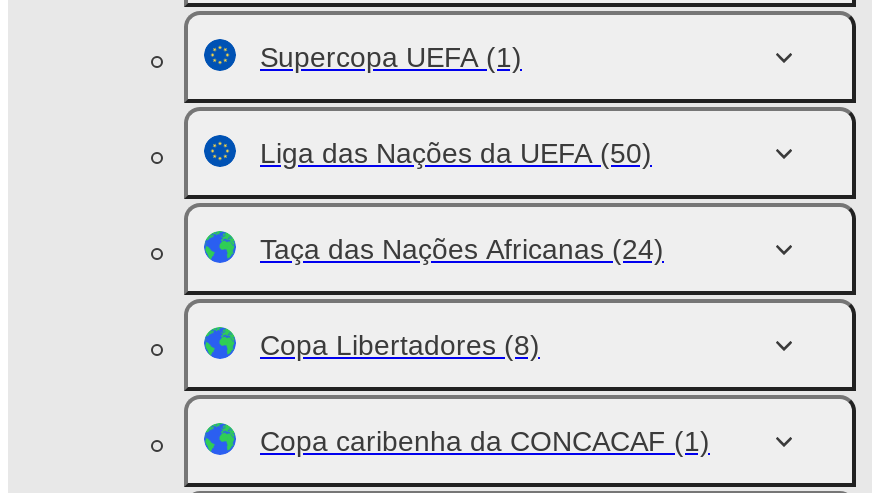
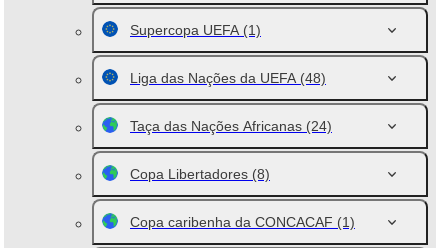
- Liga das Nações da UEFA (50)
+ Liga das Nações da UEFA (48)
